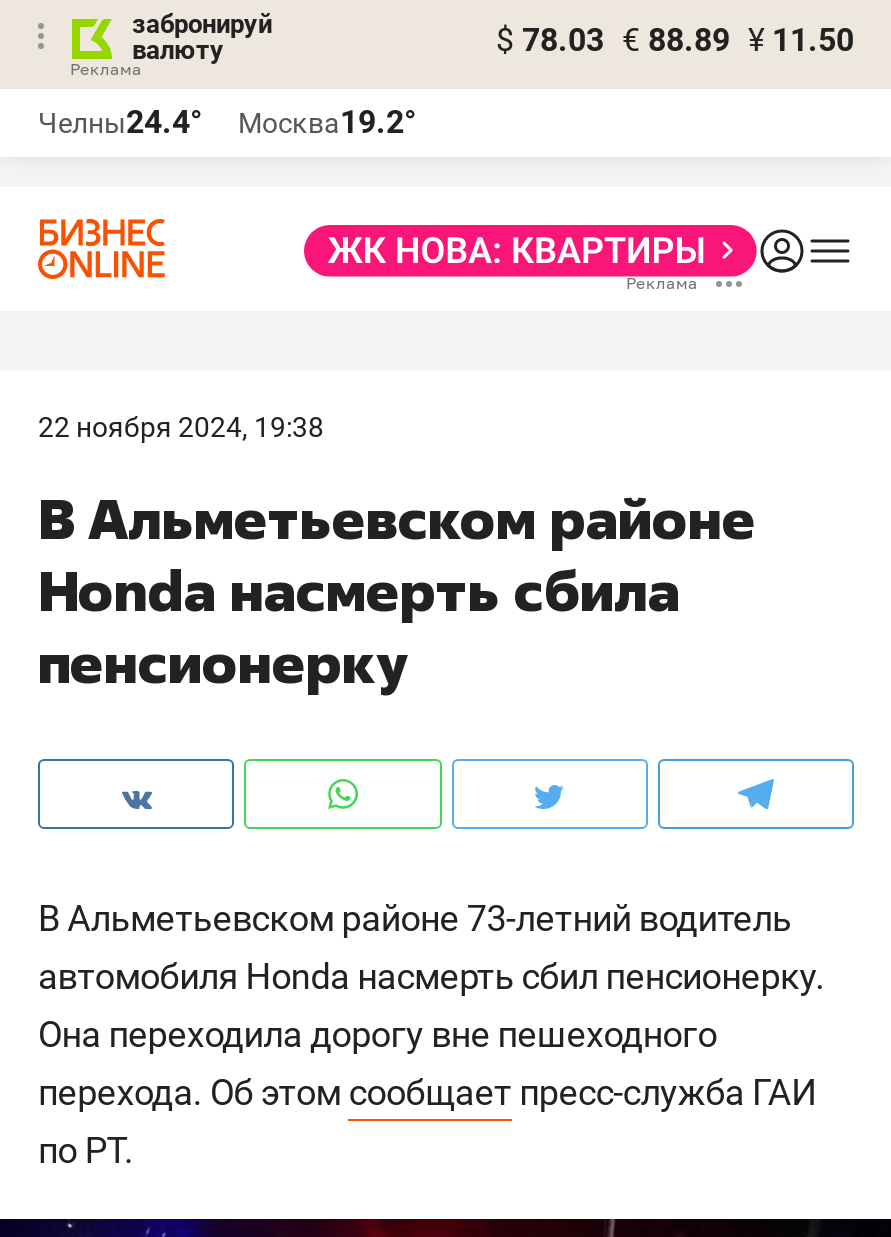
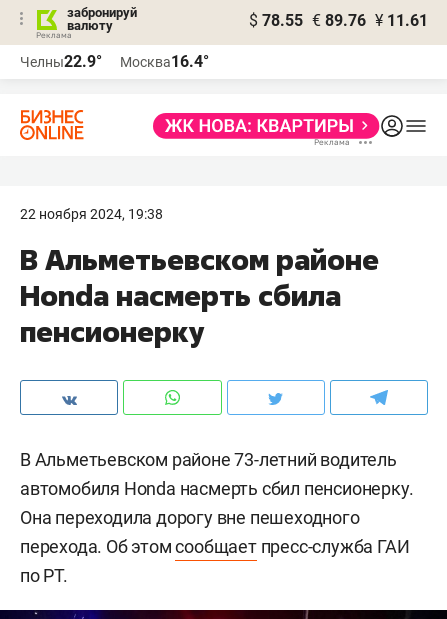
- $ 78.03 € 88.89 ¥ 11.50
+ $ 78.55 € 89.76 ¥ 11.61

- Челны24.4°
+ Челны22.9°

- Москва19.2°
+ Москва16.4°
